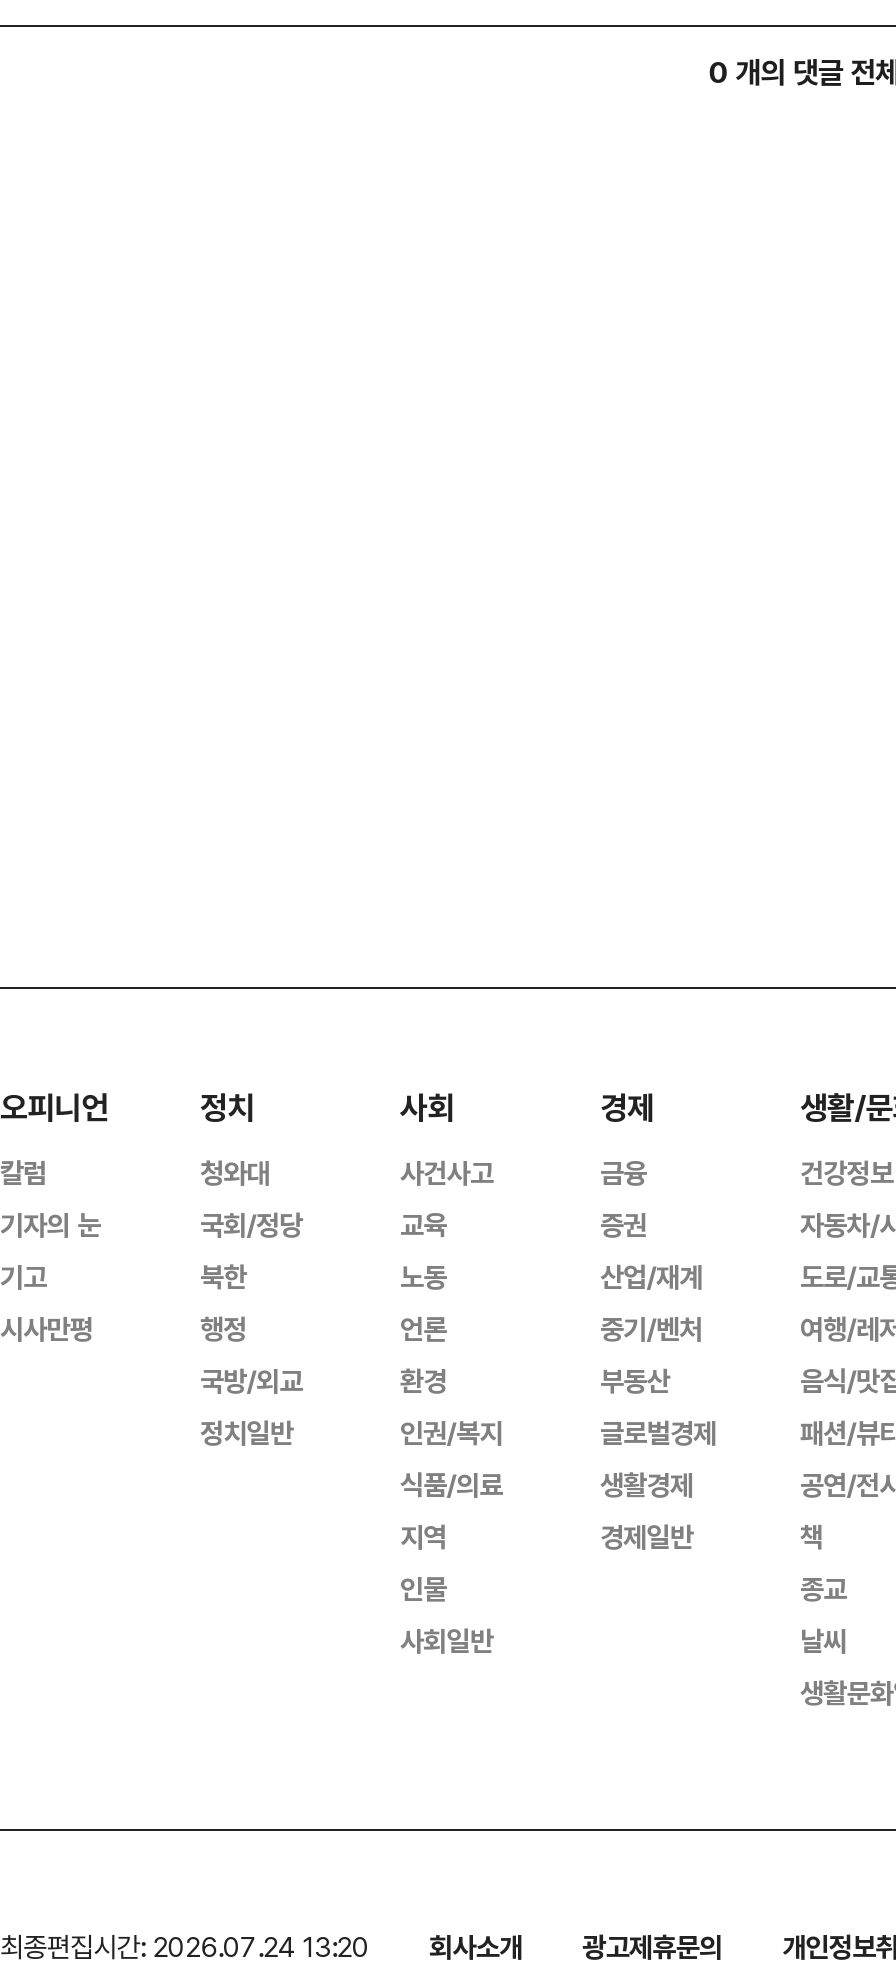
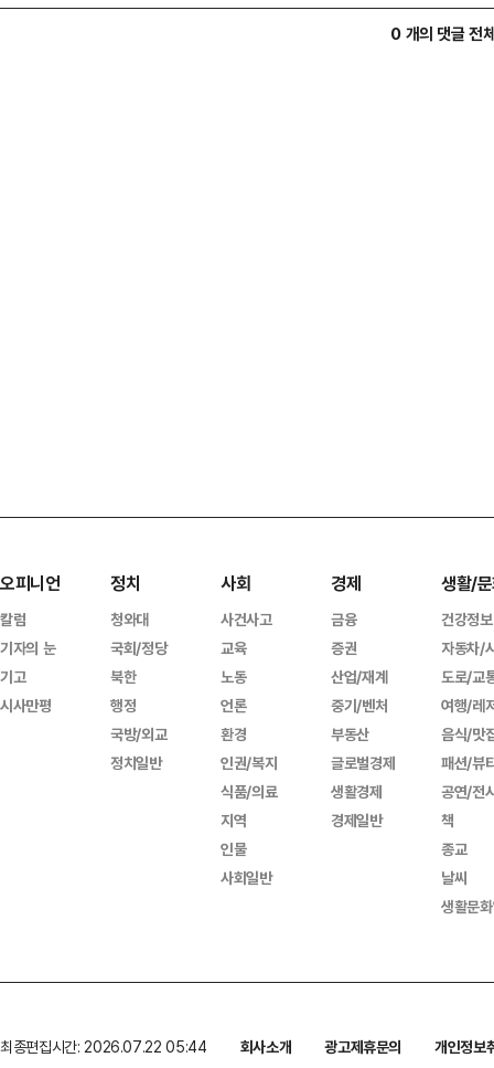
- 최종편집시간: 2026.07.24 13:20
+ 최종편집시간: 2026.07.22 05:44
